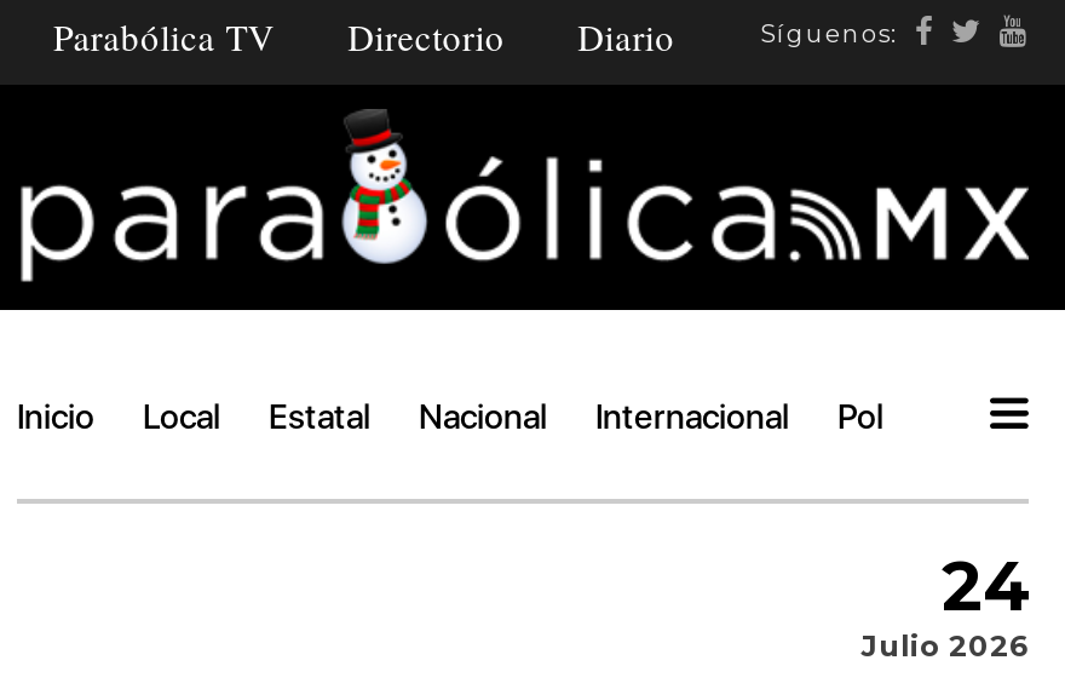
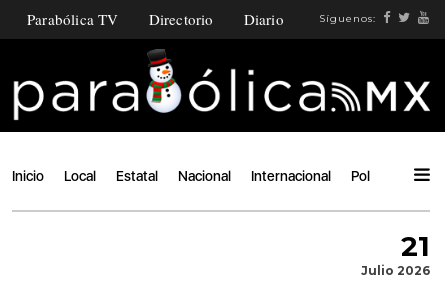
- 24
+ 21
